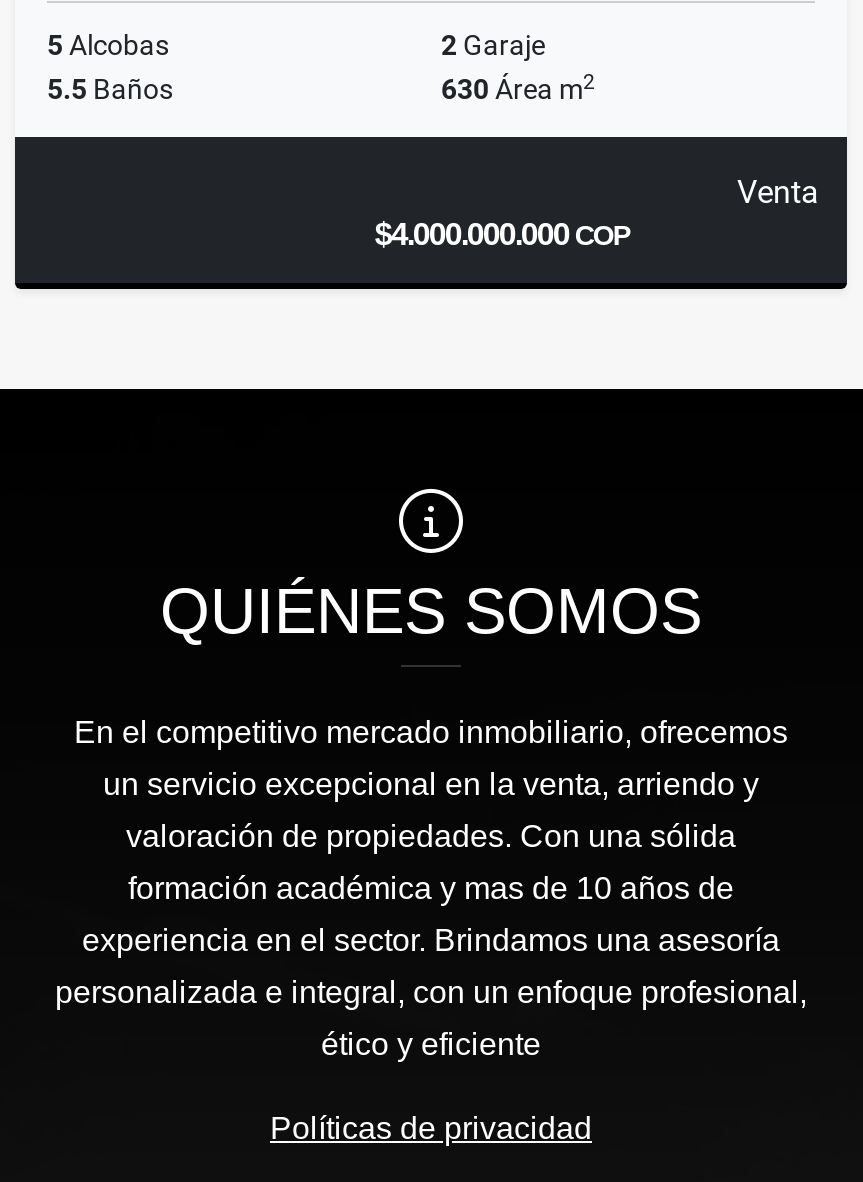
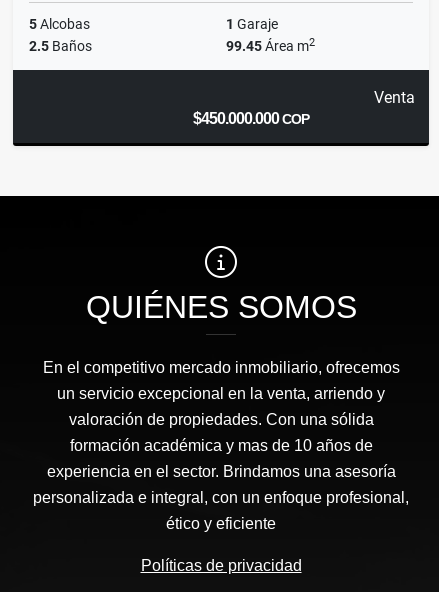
- 2 Garaje
+ 1 Garaje

- 5.5 Baños
+ 2.5 Baños

- 630 Área m2
+ 99.45 Área m2

- $4.000.000.000 COP
+ $450.000.000 COP
